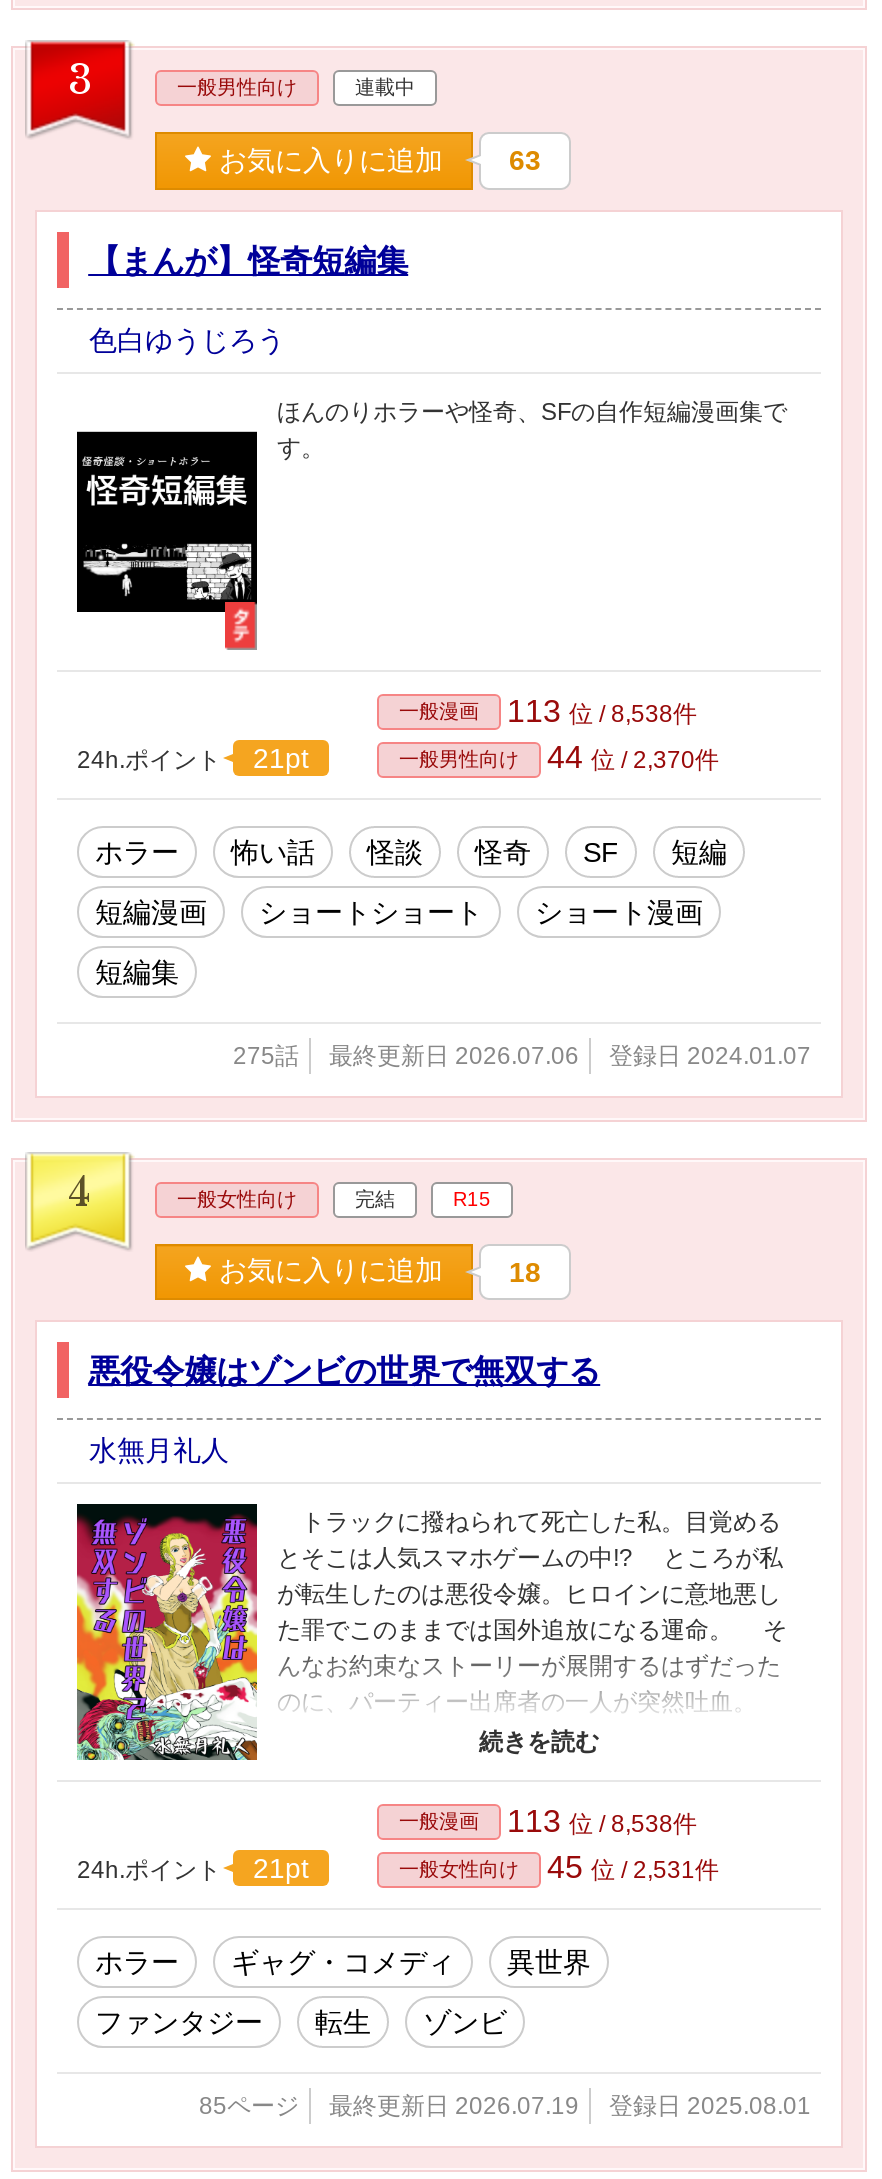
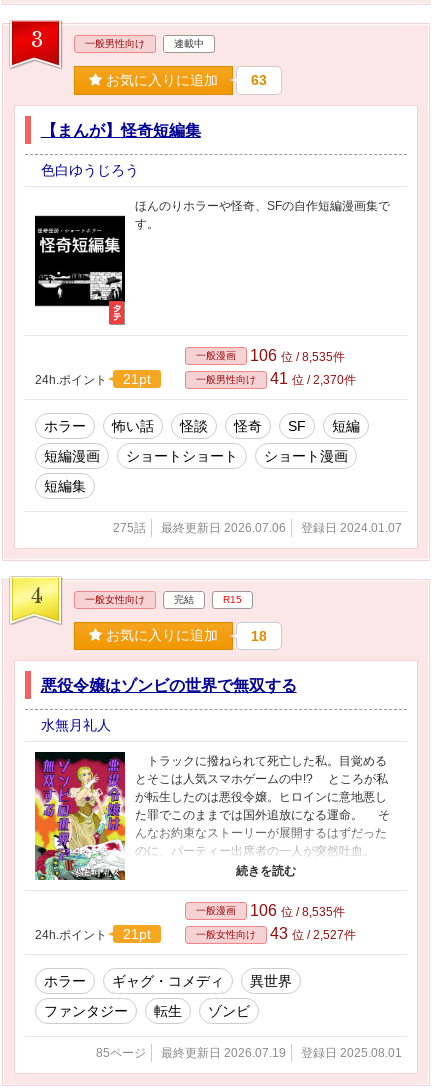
- 一般漫画 113位 / 8,538件
+ 一般漫画 106位 / 8,535件

- 一般男性向け 44位 / 2,370件
+ 一般男性向け 41位 / 2,370件

- 一般漫画 113位 / 8,538件
+ 一般漫画 106位 / 8,535件

- 一般女性向け 45位 / 2,531件
+ 一般女性向け 43位 / 2,527件
